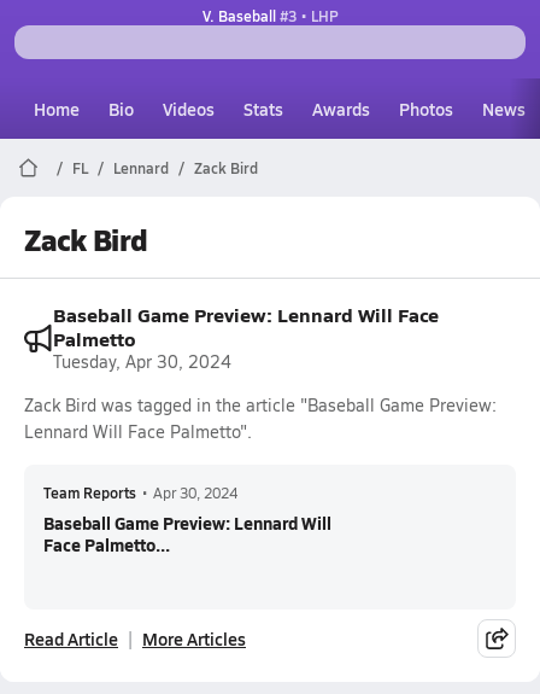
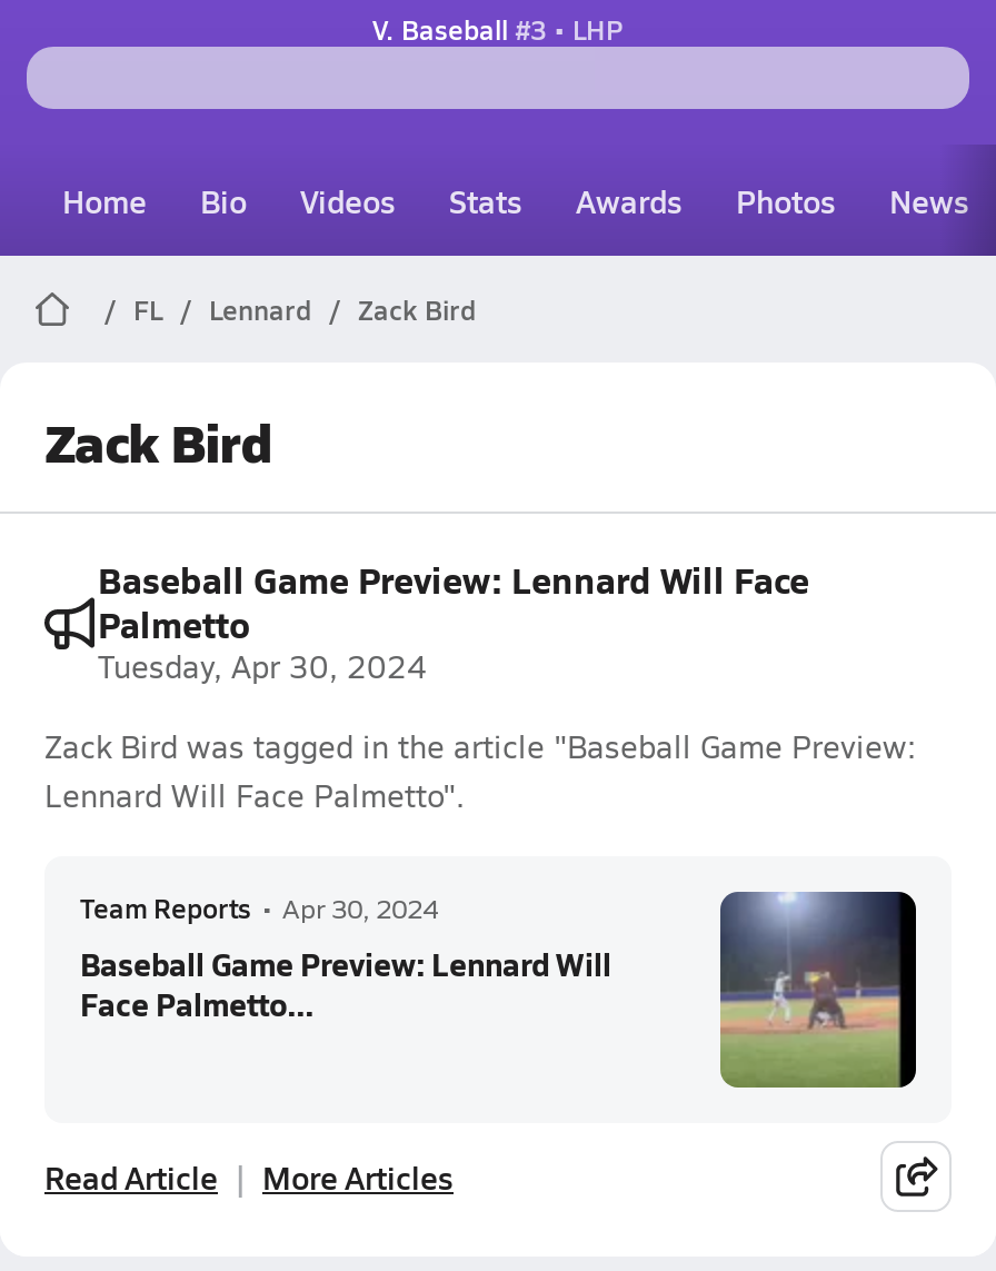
+ [image]
